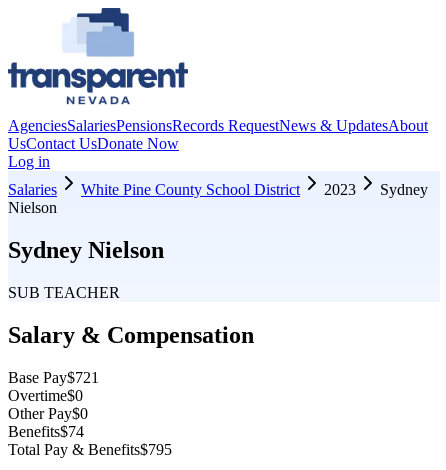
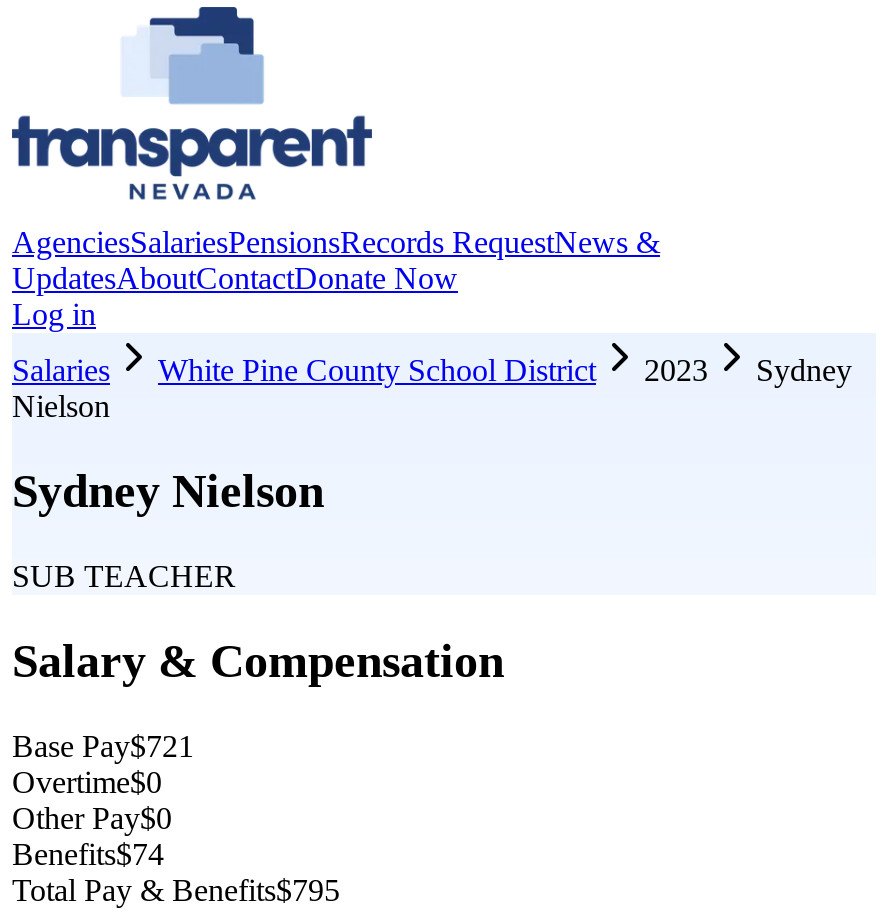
- AgenciesSalariesPensionsRecords RequestNews & UpdatesAbout
- UsContact UsDonate Now
+ AgenciesSalariesPensionsRecords RequestNews &
+ UpdatesAboutContactDonate Now
